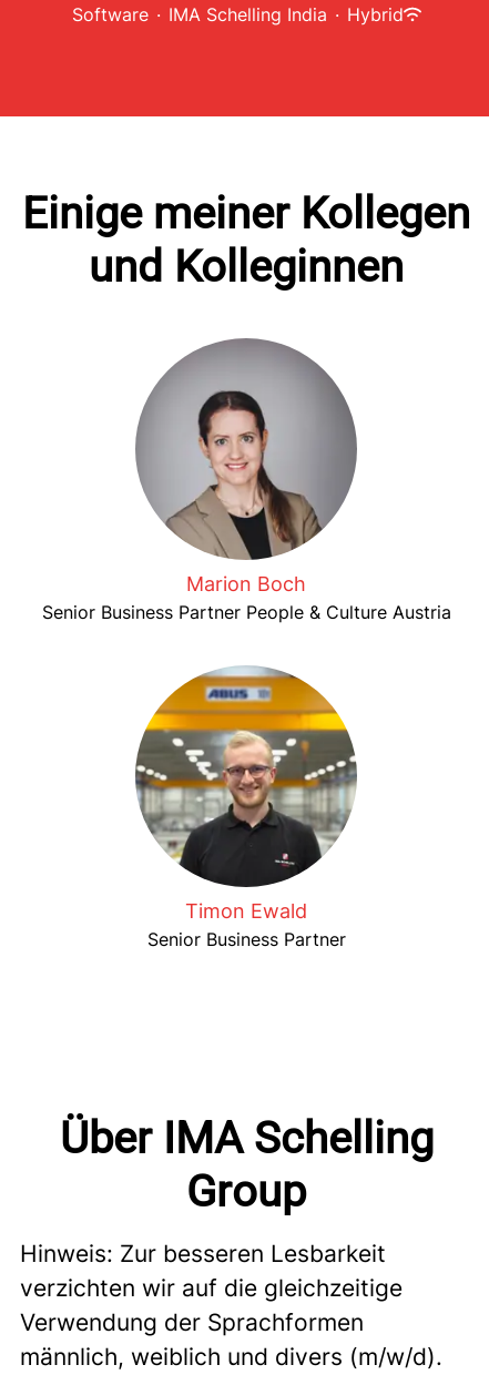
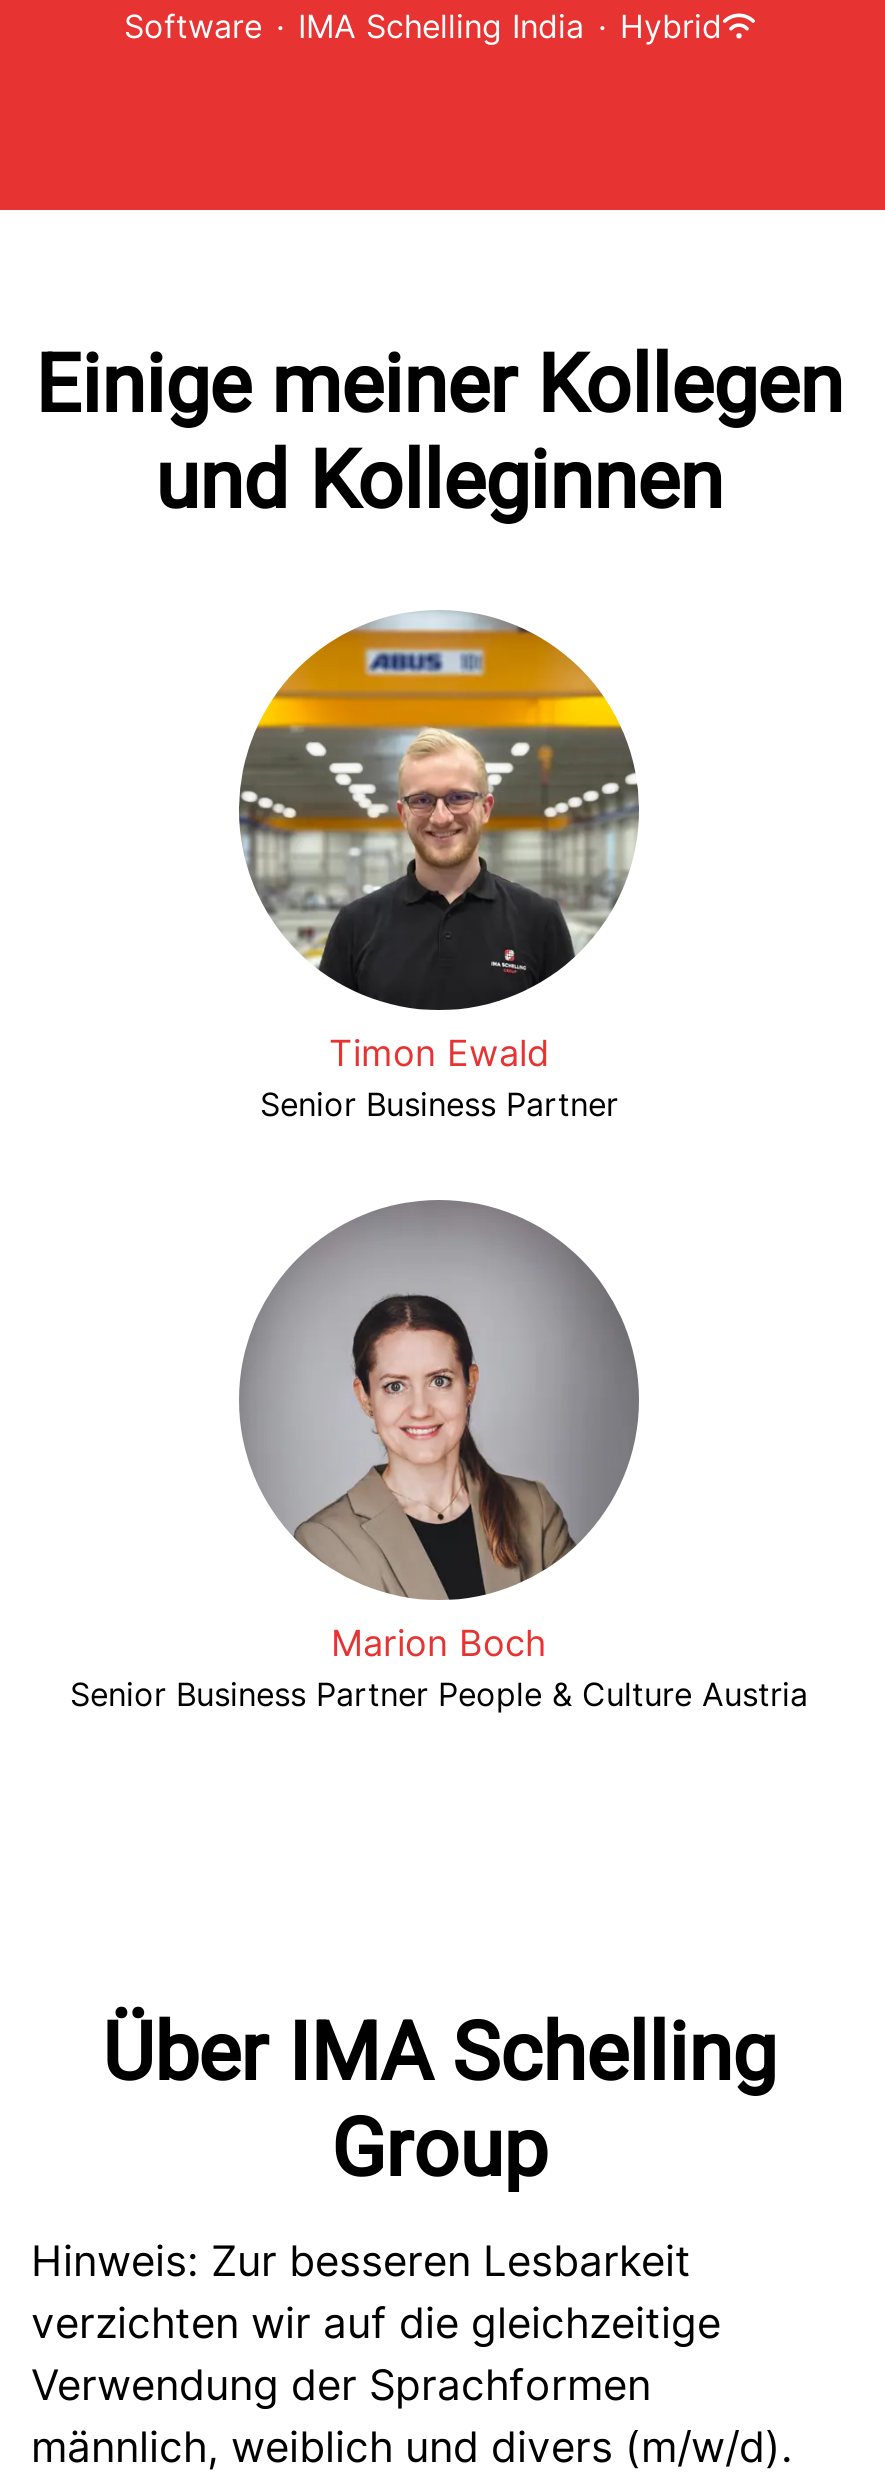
moved down: [image] | Marion Boch | Senior Business Partner People & Culture Austria

moved up: [image] | Timon Ewald | Senior Business Partner
